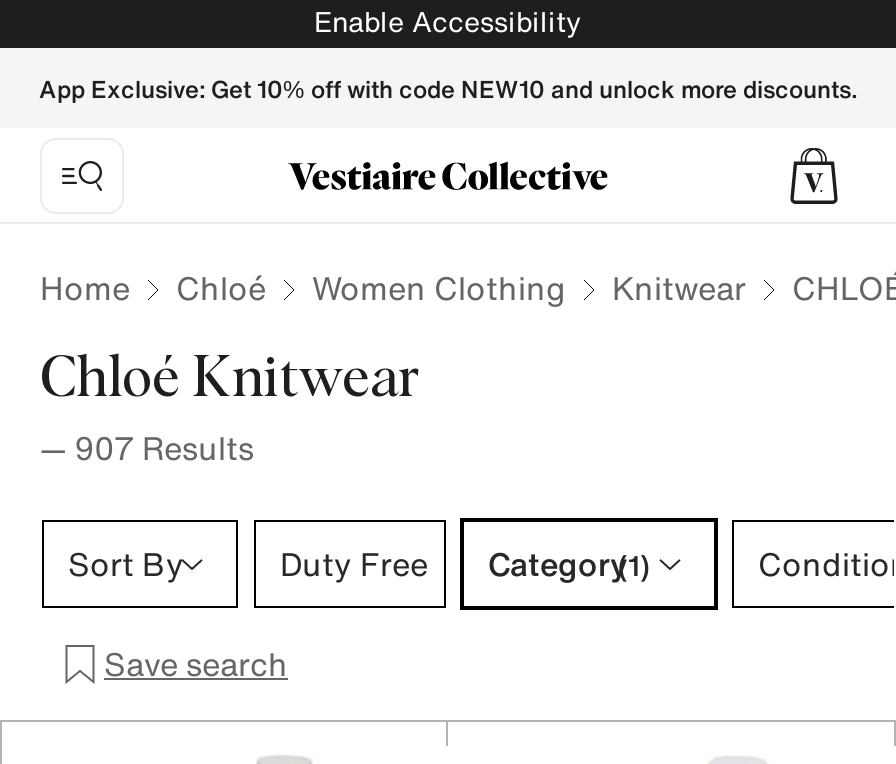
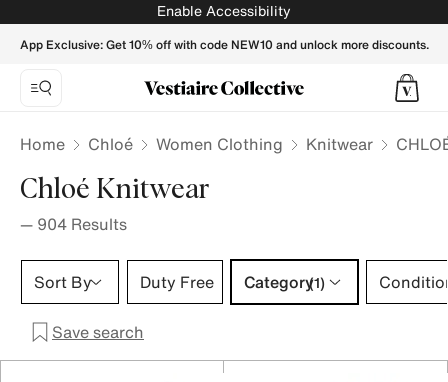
- — 907 Results
+ — 904 Results
